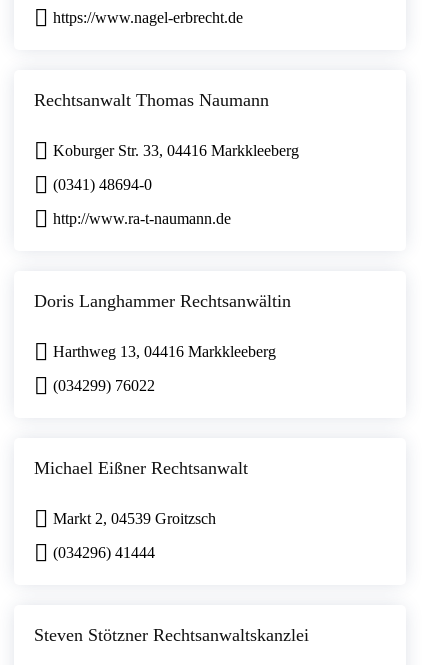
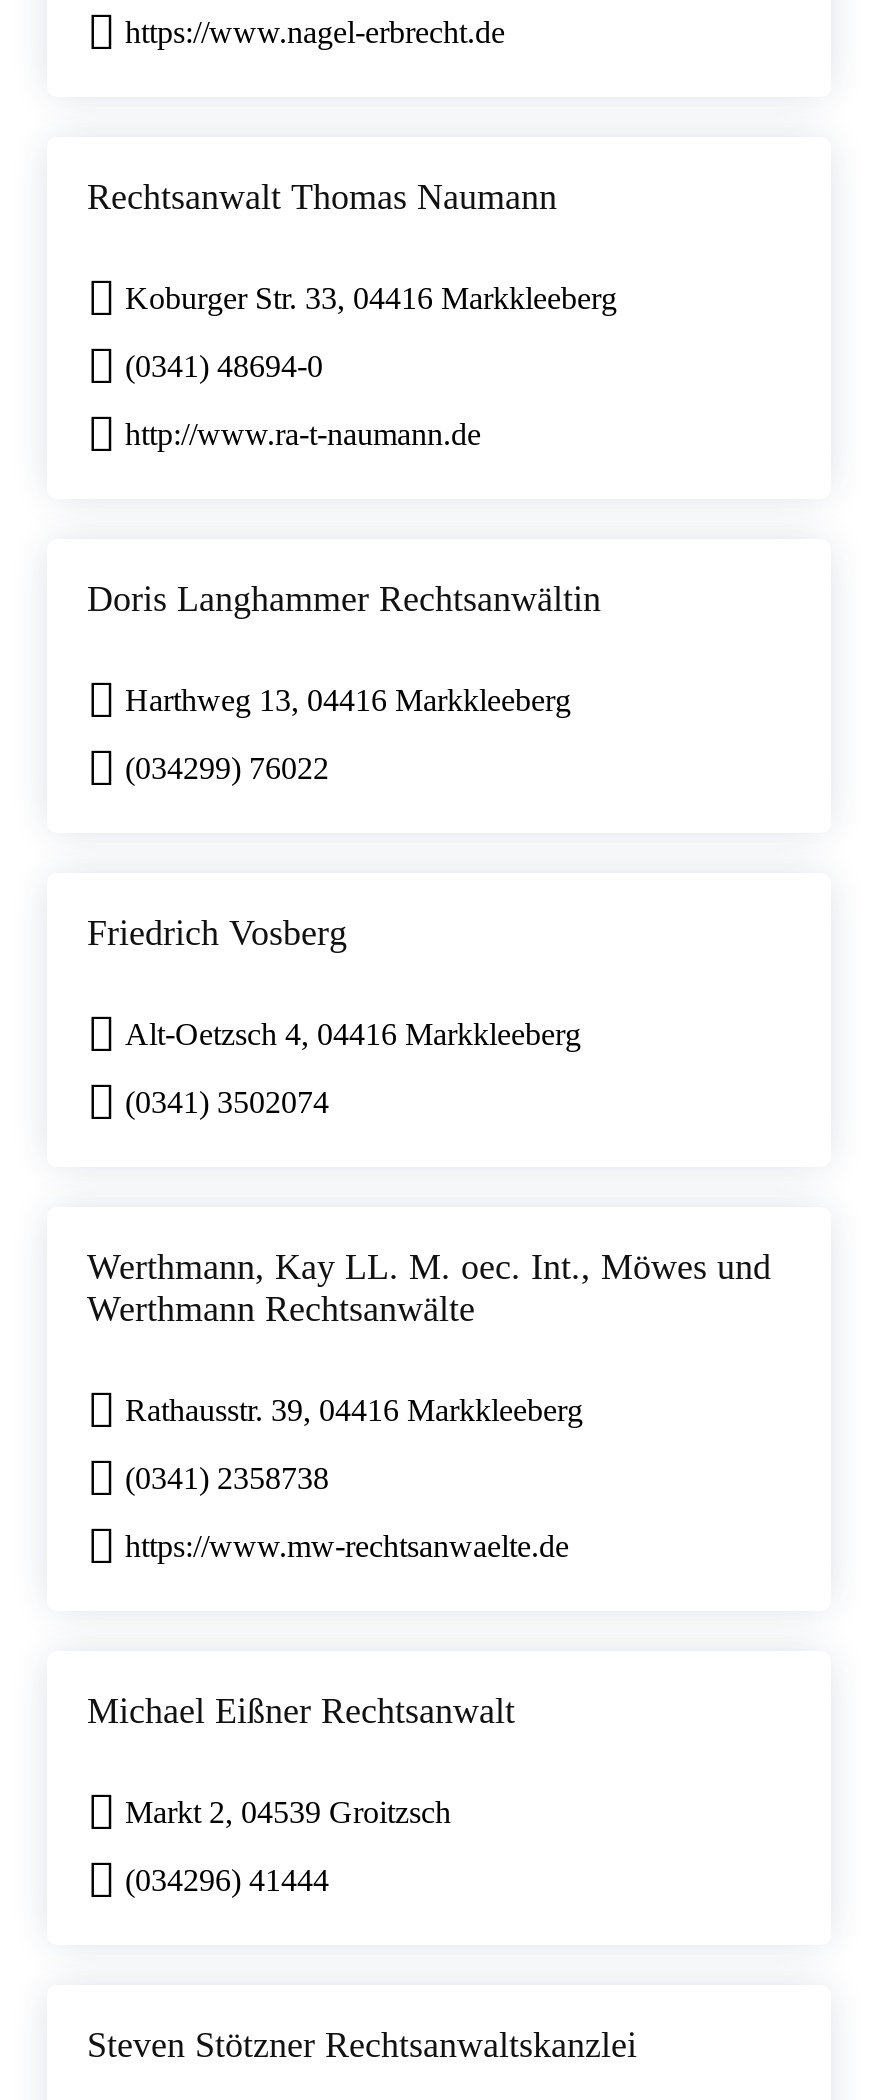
+ Friedrich Vosberg
+ Alt-Oetzsch 4, 04416 Markkleeberg
+ (0341) 3502074

+ Werthmann, Kay LL. M. oec. Int., Möwes und
+ Werthmann Rechtsanwälte
+ Rathausstr. 39, 04416 Markkleeberg
+ (0341) 2358738
+ https://www.mw-rechtsanwaelte.de
